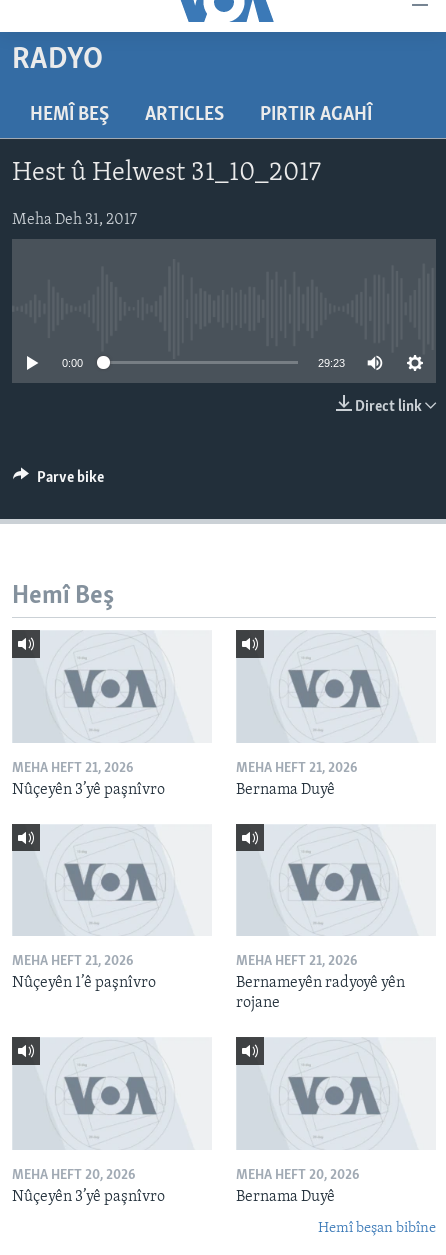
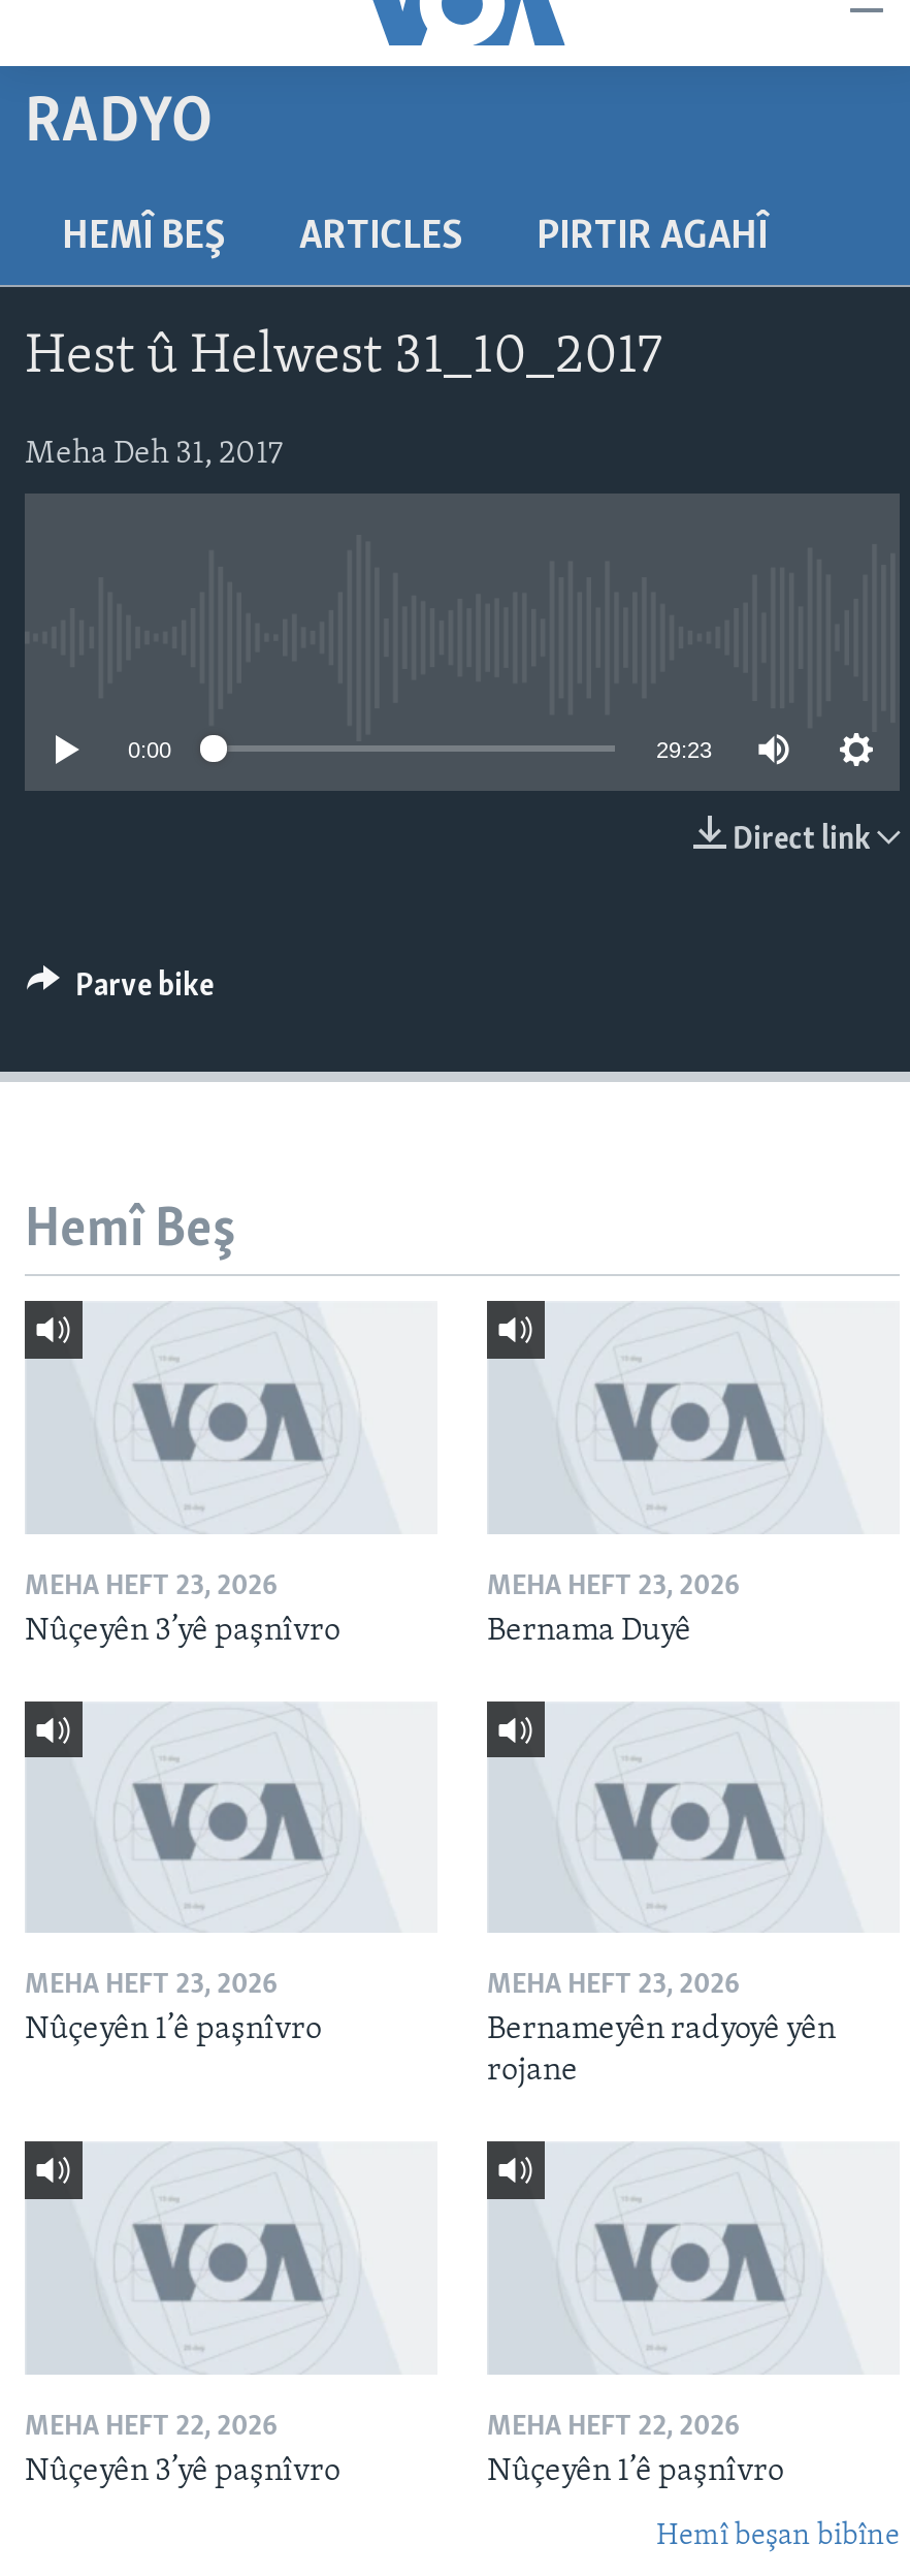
- MEHA HEFT 21, 2026
+ MEHA HEFT 23, 2026

- MEHA HEFT 21, 2026
+ MEHA HEFT 23, 2026

- MEHA HEFT 21, 2026
+ MEHA HEFT 23, 2026

- MEHA HEFT 21, 2026
+ MEHA HEFT 23, 2026

- MEHA HEFT 20, 2026
+ MEHA HEFT 22, 2026

- MEHA HEFT 20, 2026
- Bernama Duyê
+ MEHA HEFT 22, 2026
+ Nûçeyên 1’ê paşnîvro
